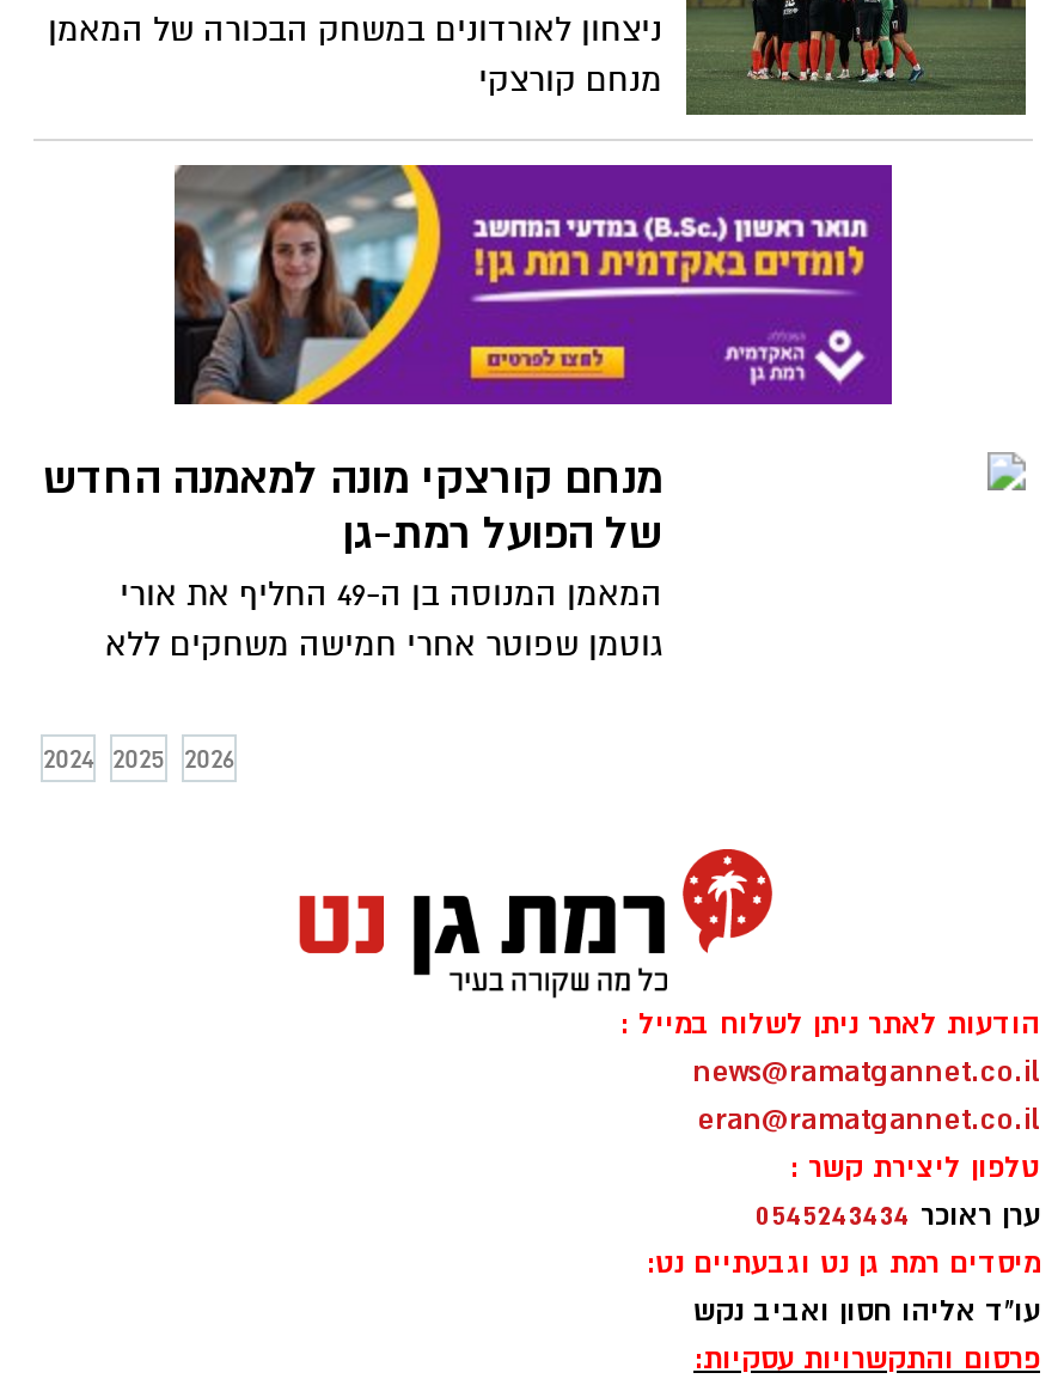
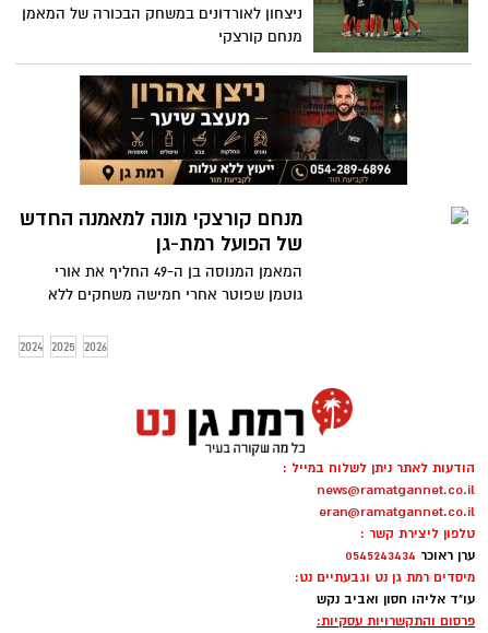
- [image]
+ [image]
